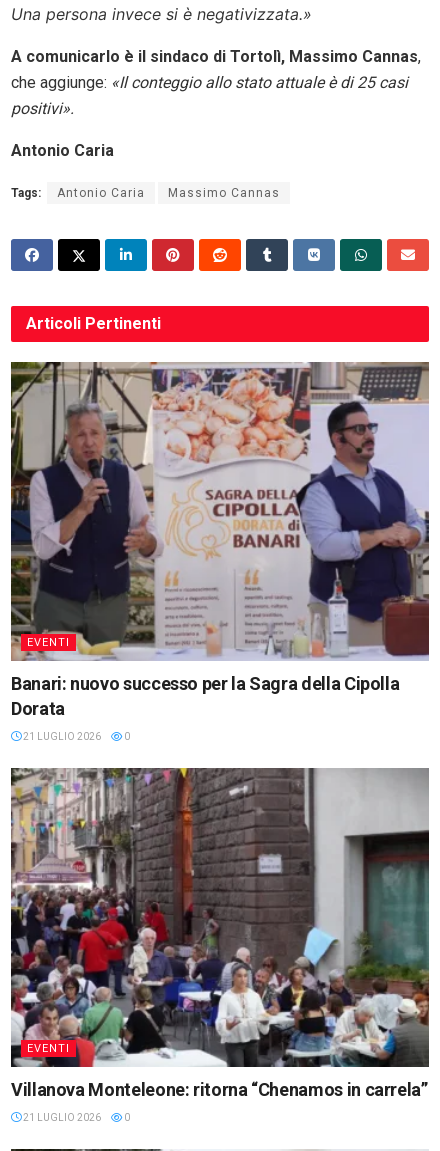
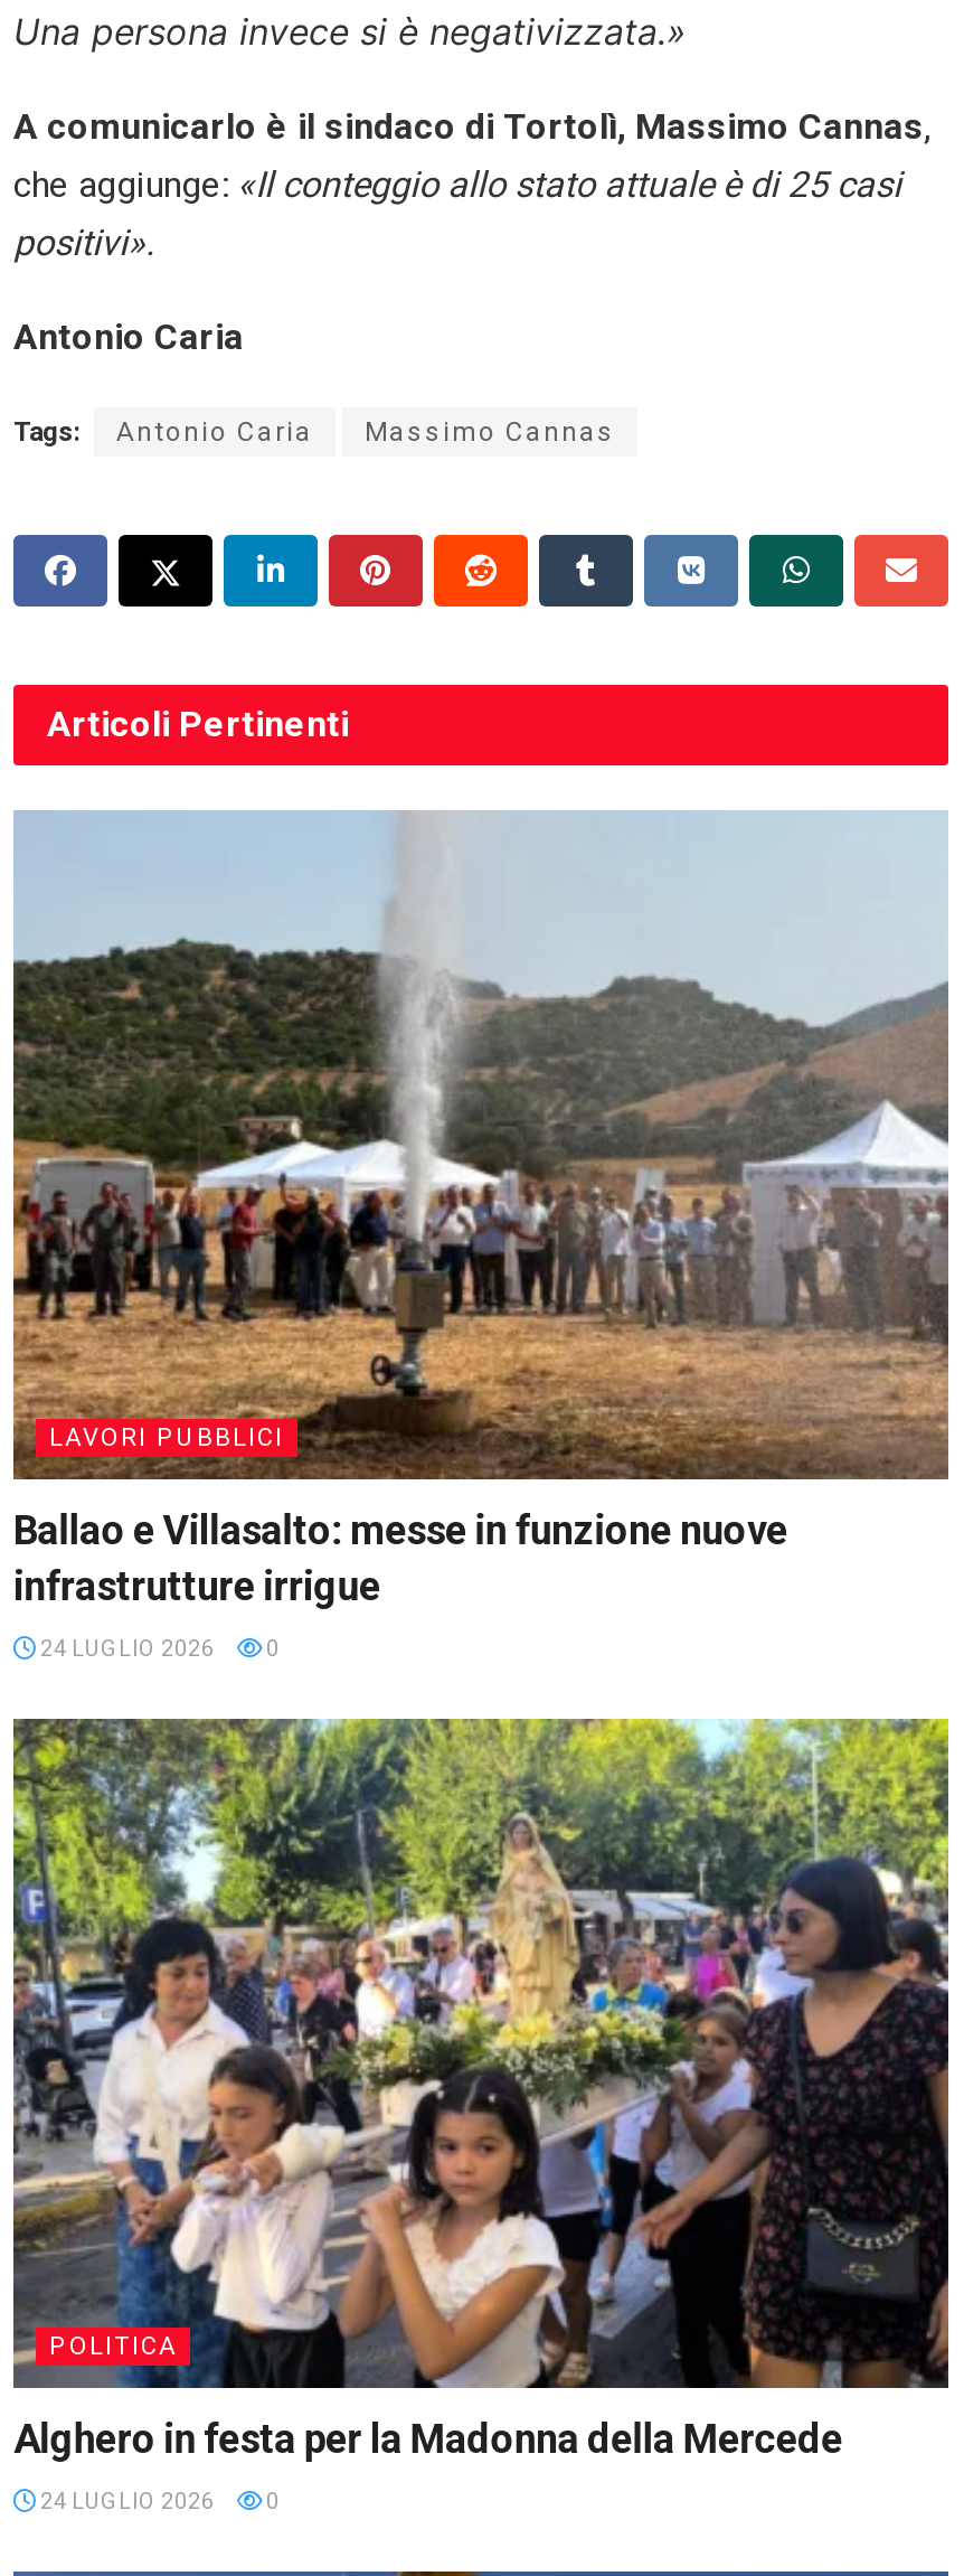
- [image]
- EVENTI
+ [image]
+ LAVORI PUBBLICI

- Banari: nuovo successo per la Sagra della Cipolla
- Dorata
+ Ballao e Villasalto: messe in funzione nuove
+ infrastrutture irrigue

- 21 LUGLIO 2026 0
+ 24 LUGLIO 2026 0

- [image]
- EVENTI
+ [image]
+ POLITICA

- Villanova Monteleone: ritorna “Chenamos in carrela”
+ Alghero in festa per la Madonna della Mercede

- 21 LUGLIO 2026 0
+ 24 LUGLIO 2026 0
